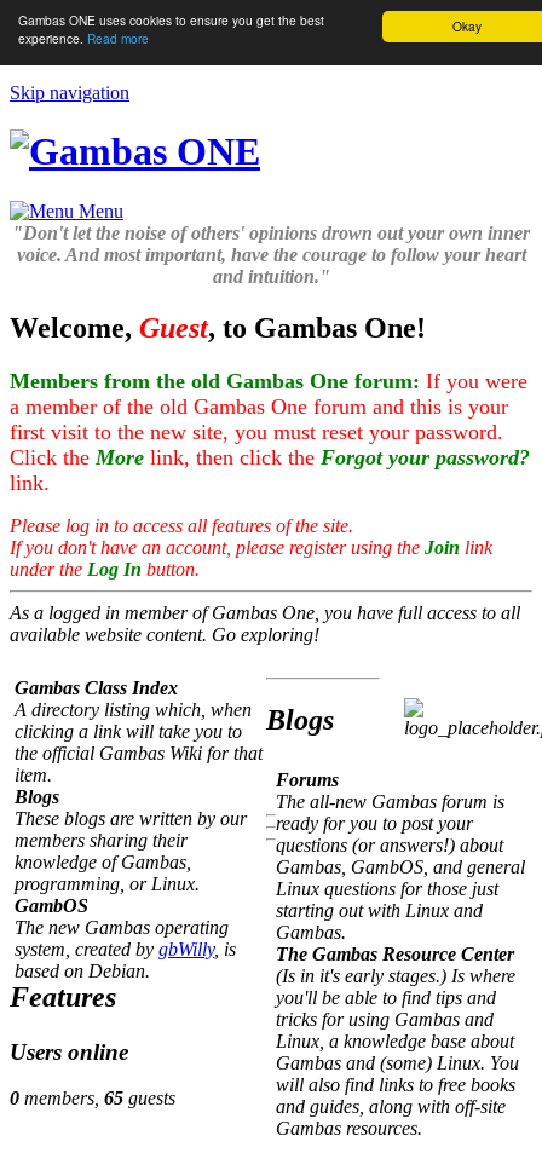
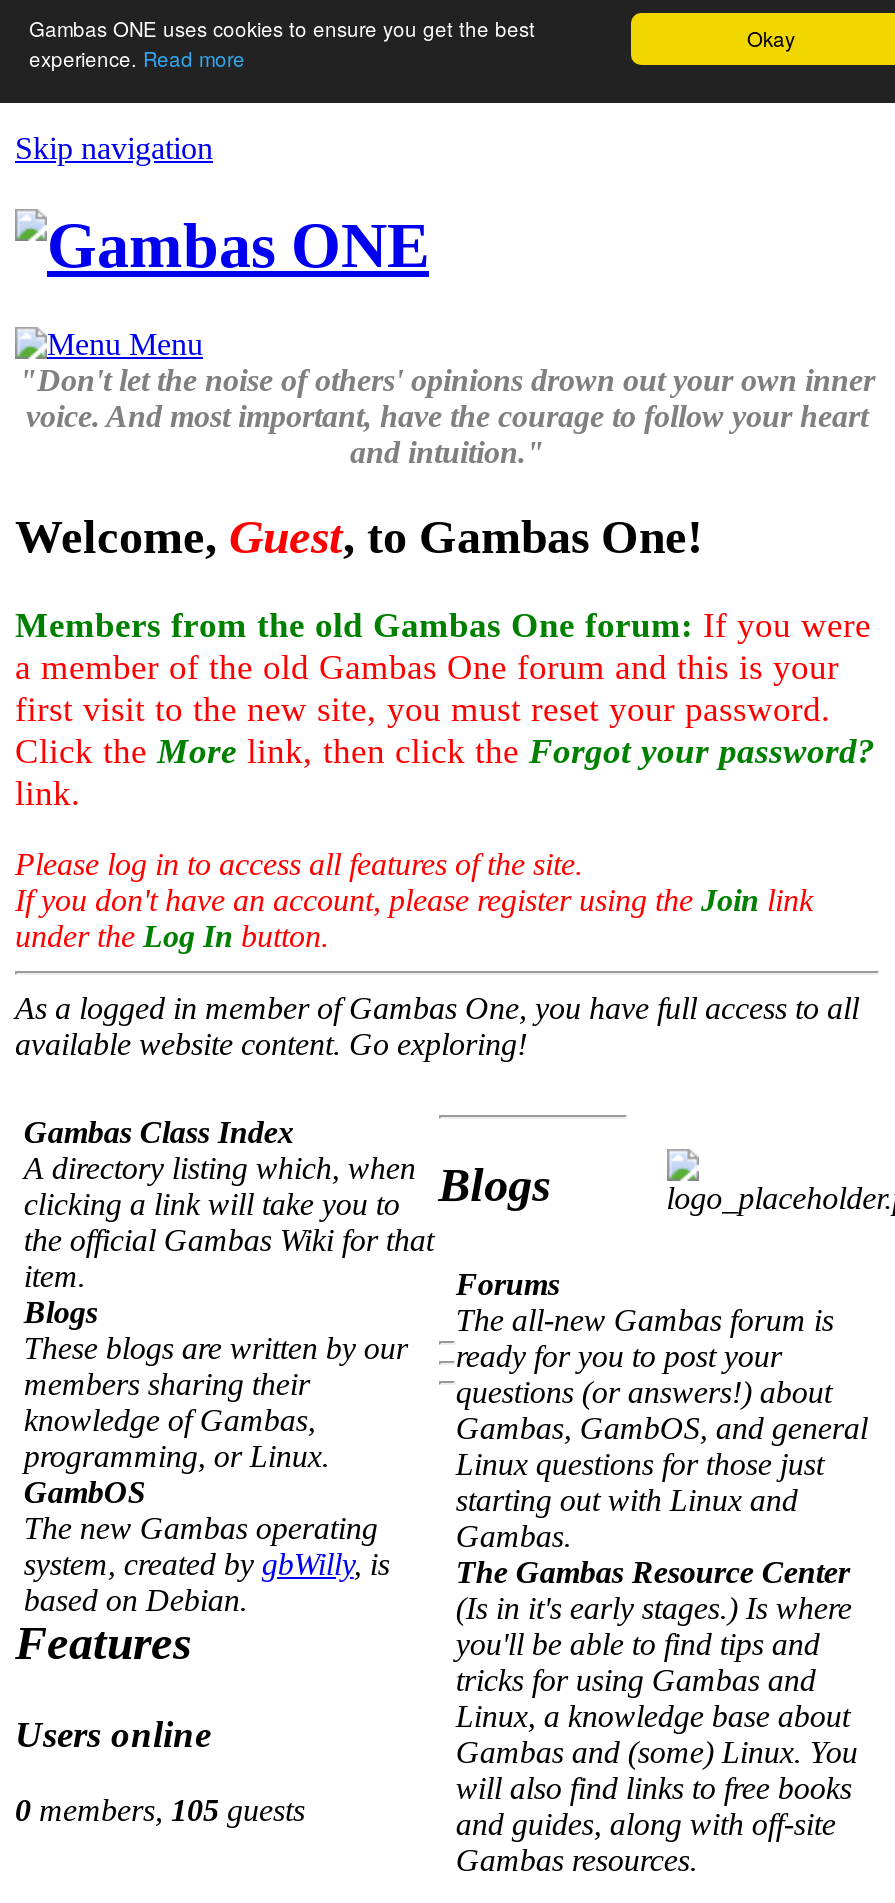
- 0 members, 65 guests
+ 0 members, 105 guests
